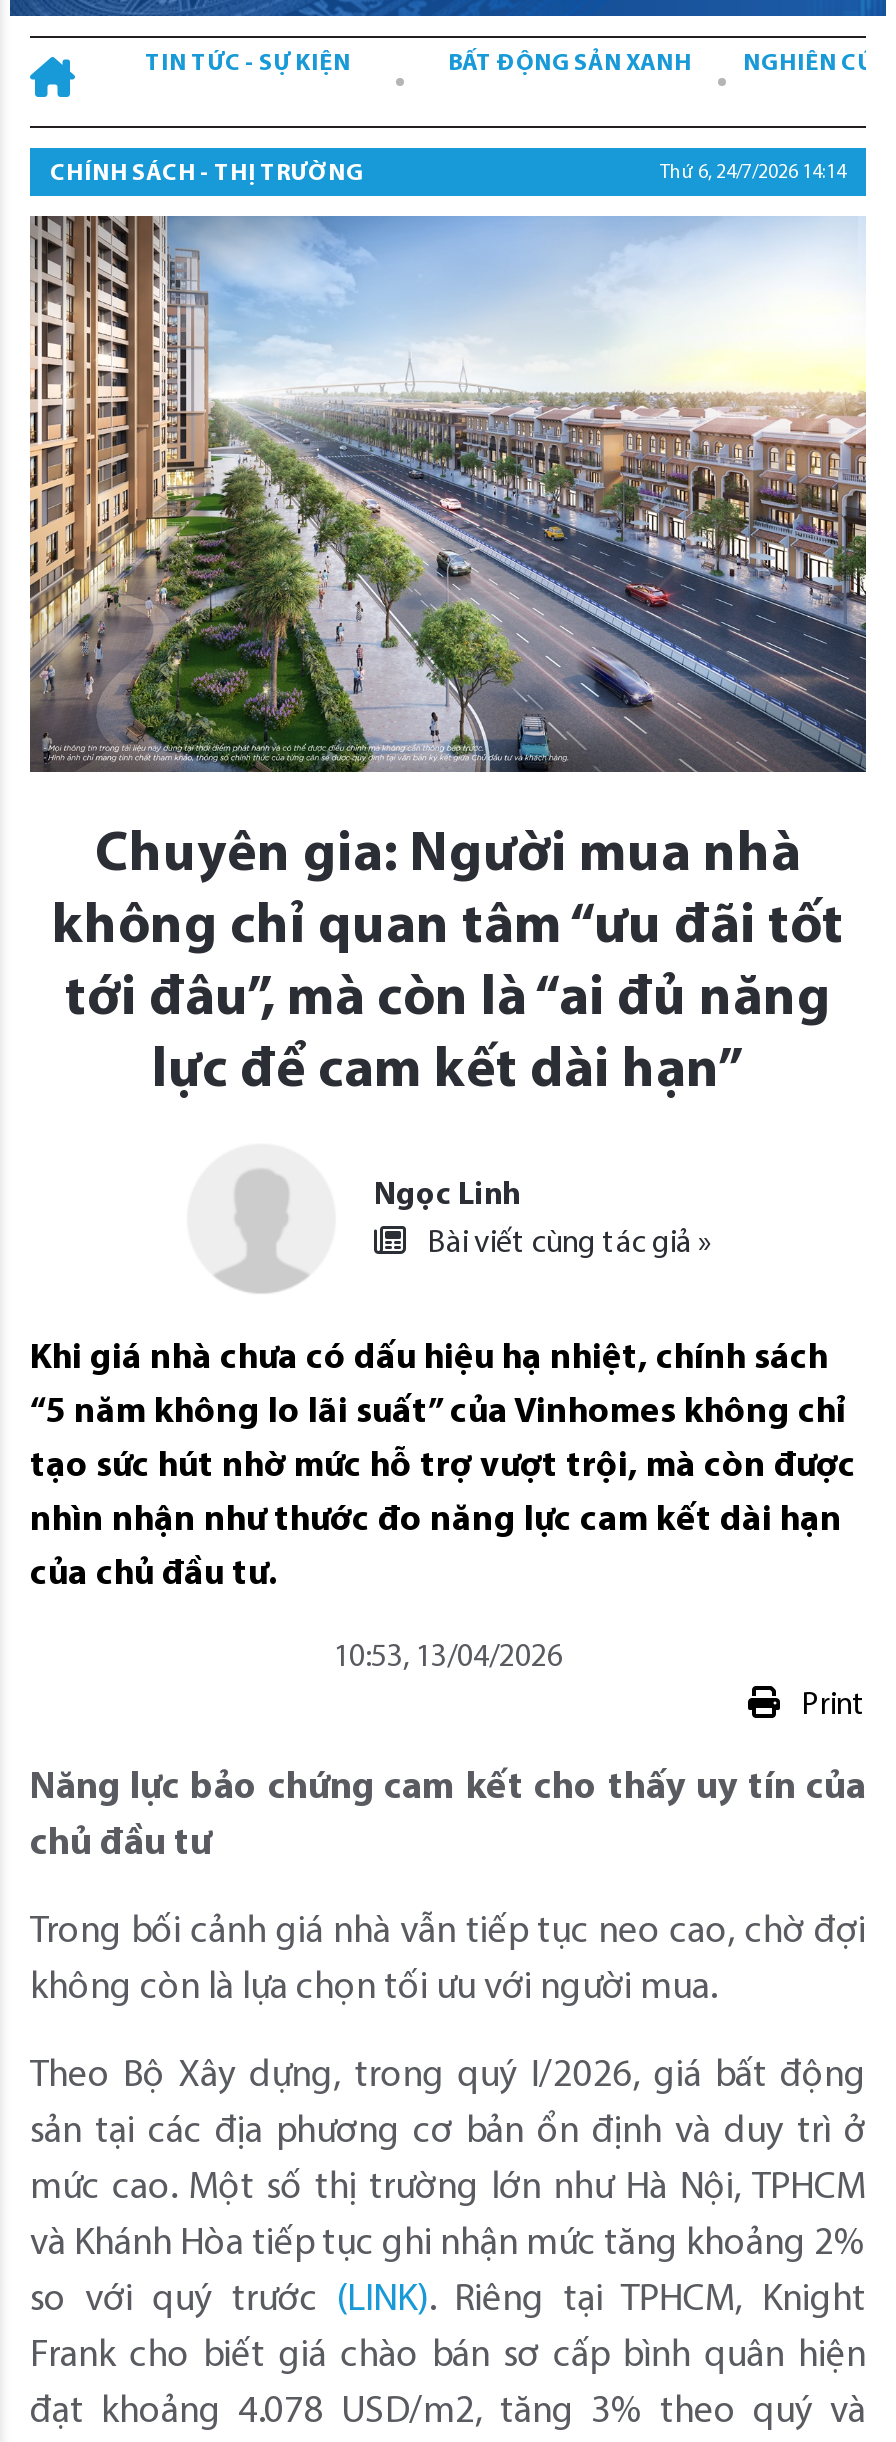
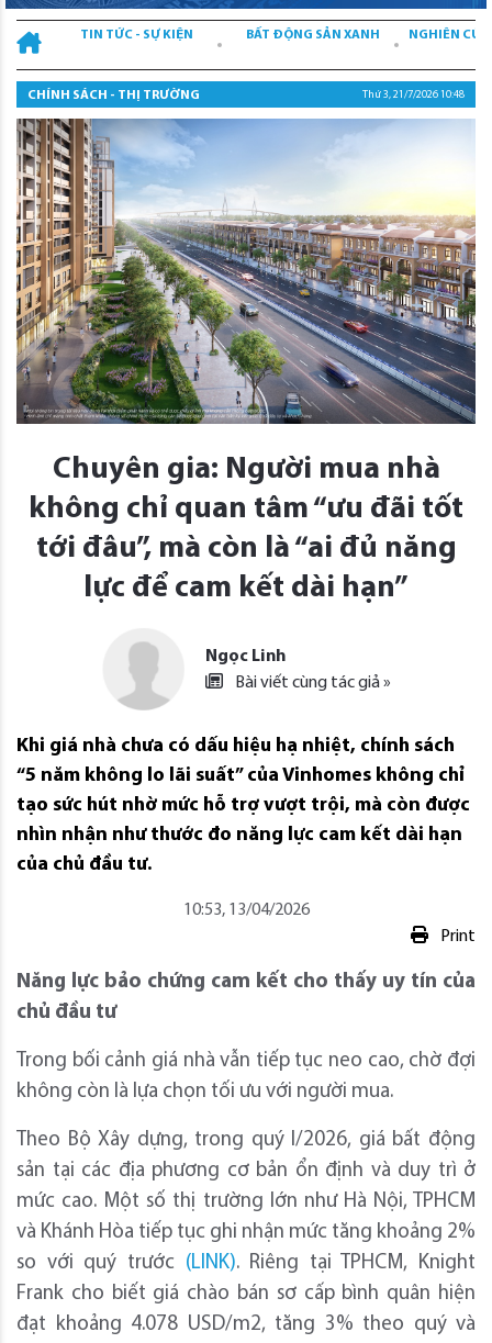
- Thứ 6, 24/7/2026 14:14
+ Thứ 3, 21/7/2026 10:48
